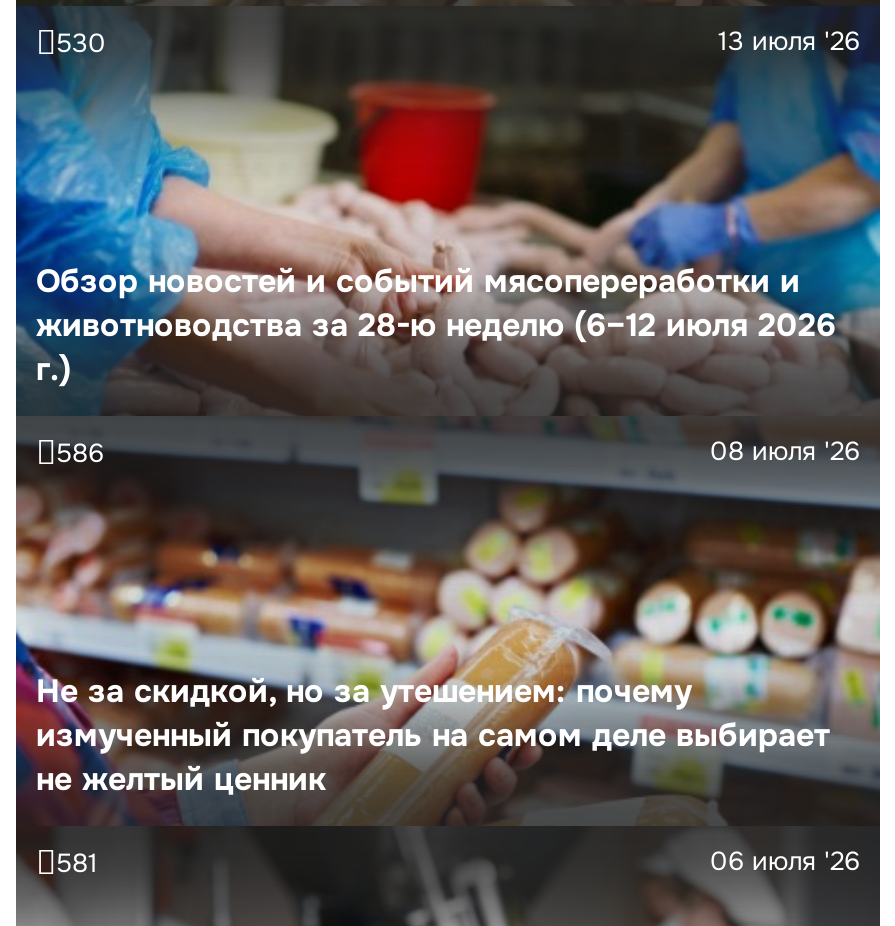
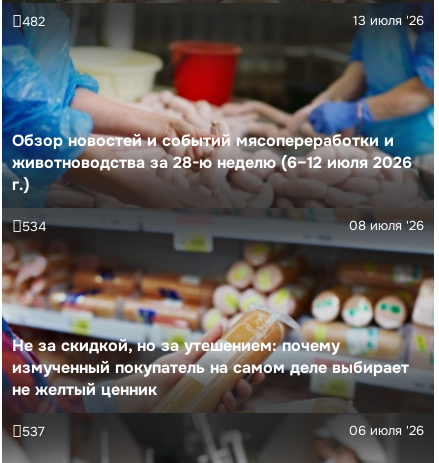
- 530
+ 482

- 586
+ 534

- 581
+ 537
